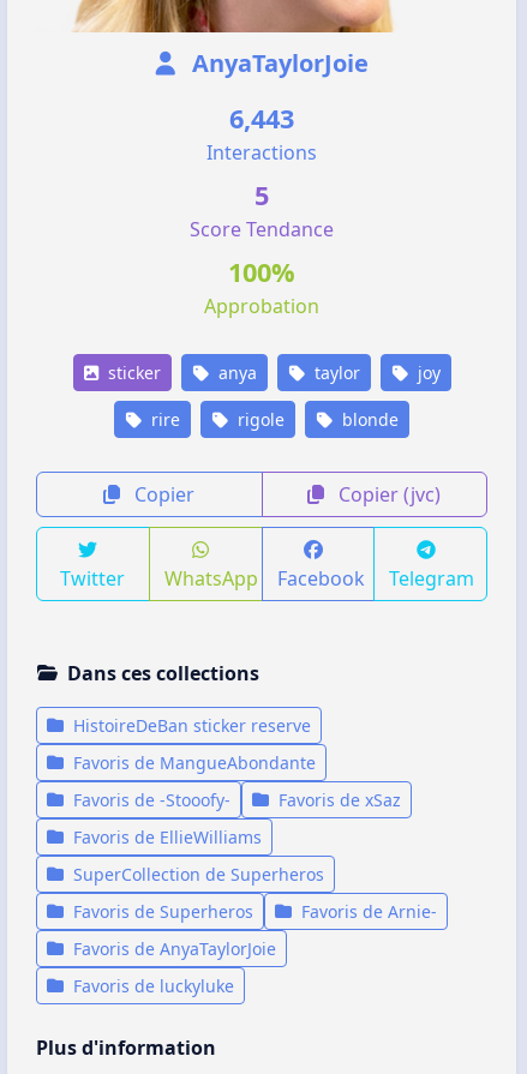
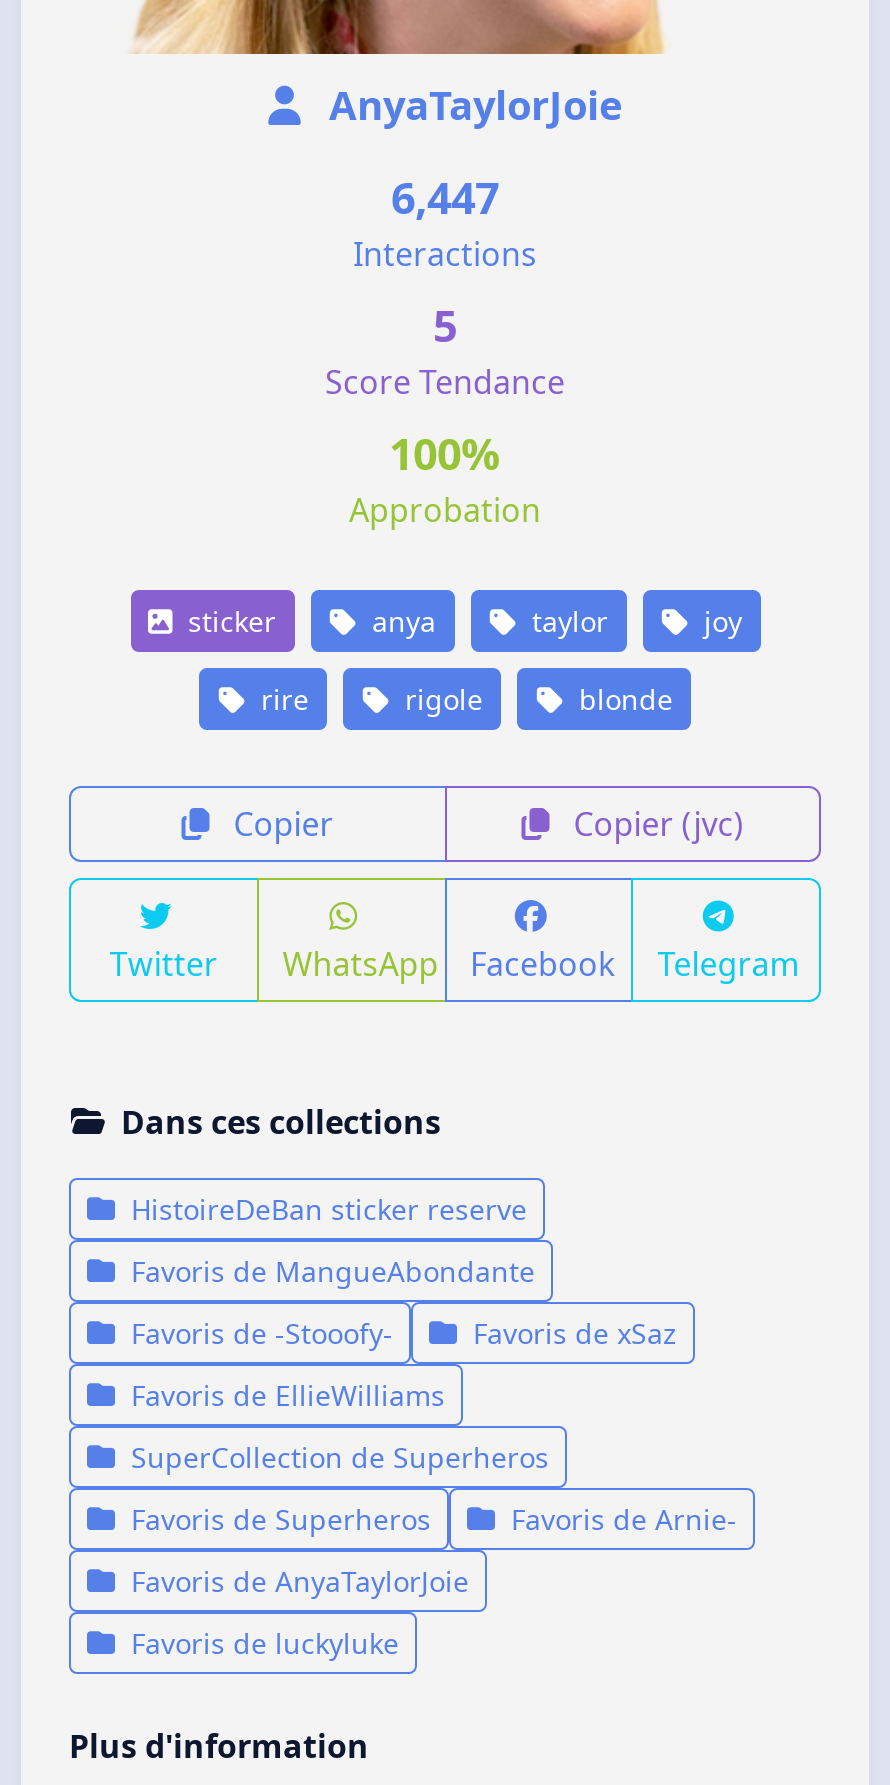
- 6,443
+ 6,447
